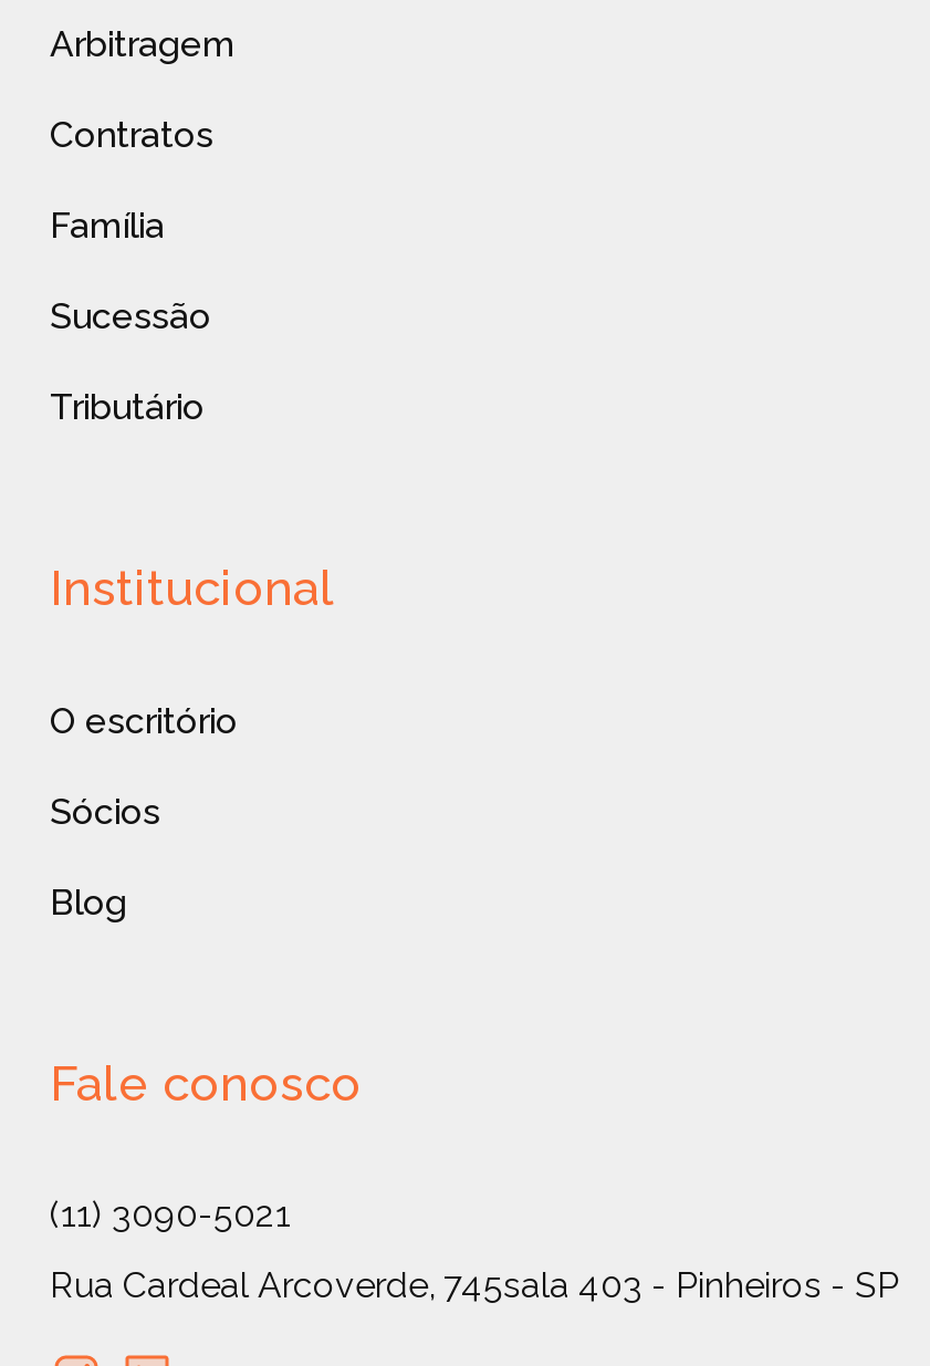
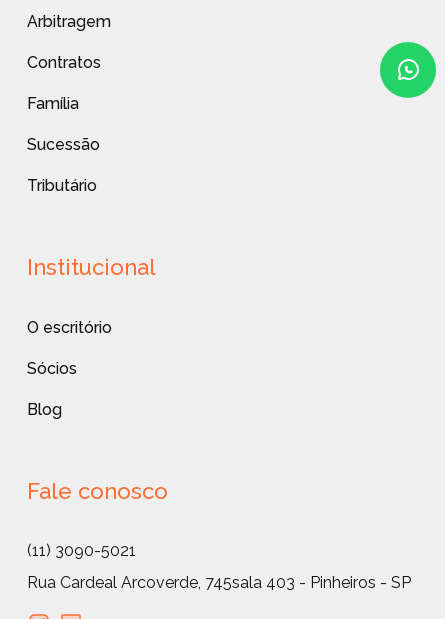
+ [image]
